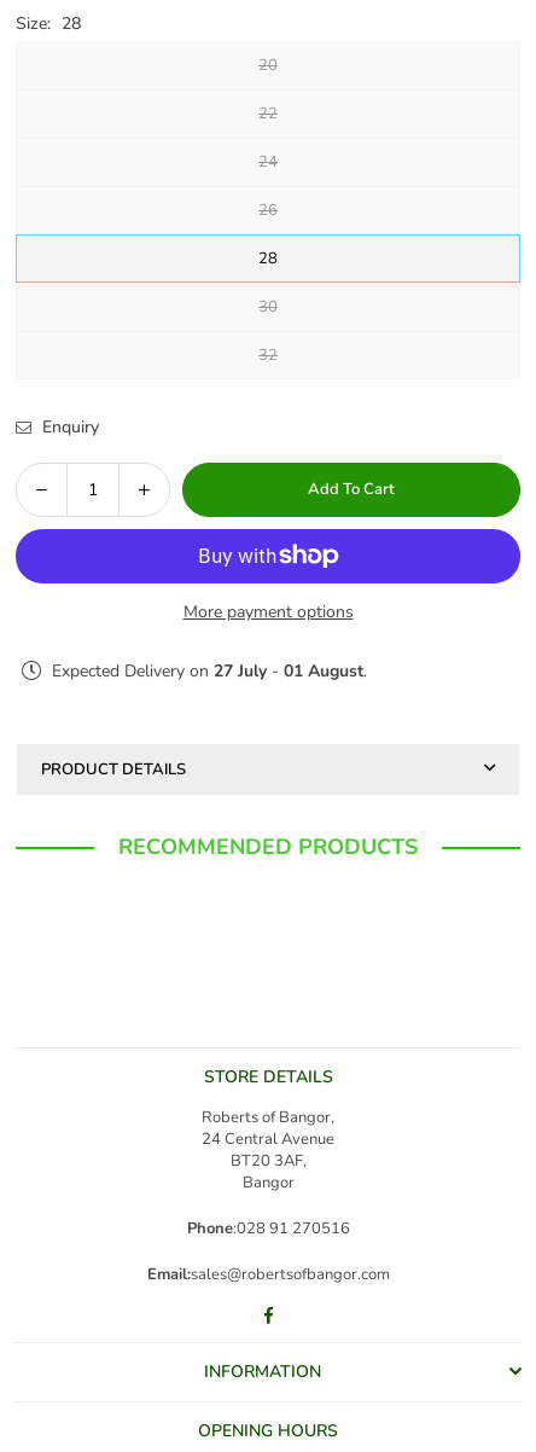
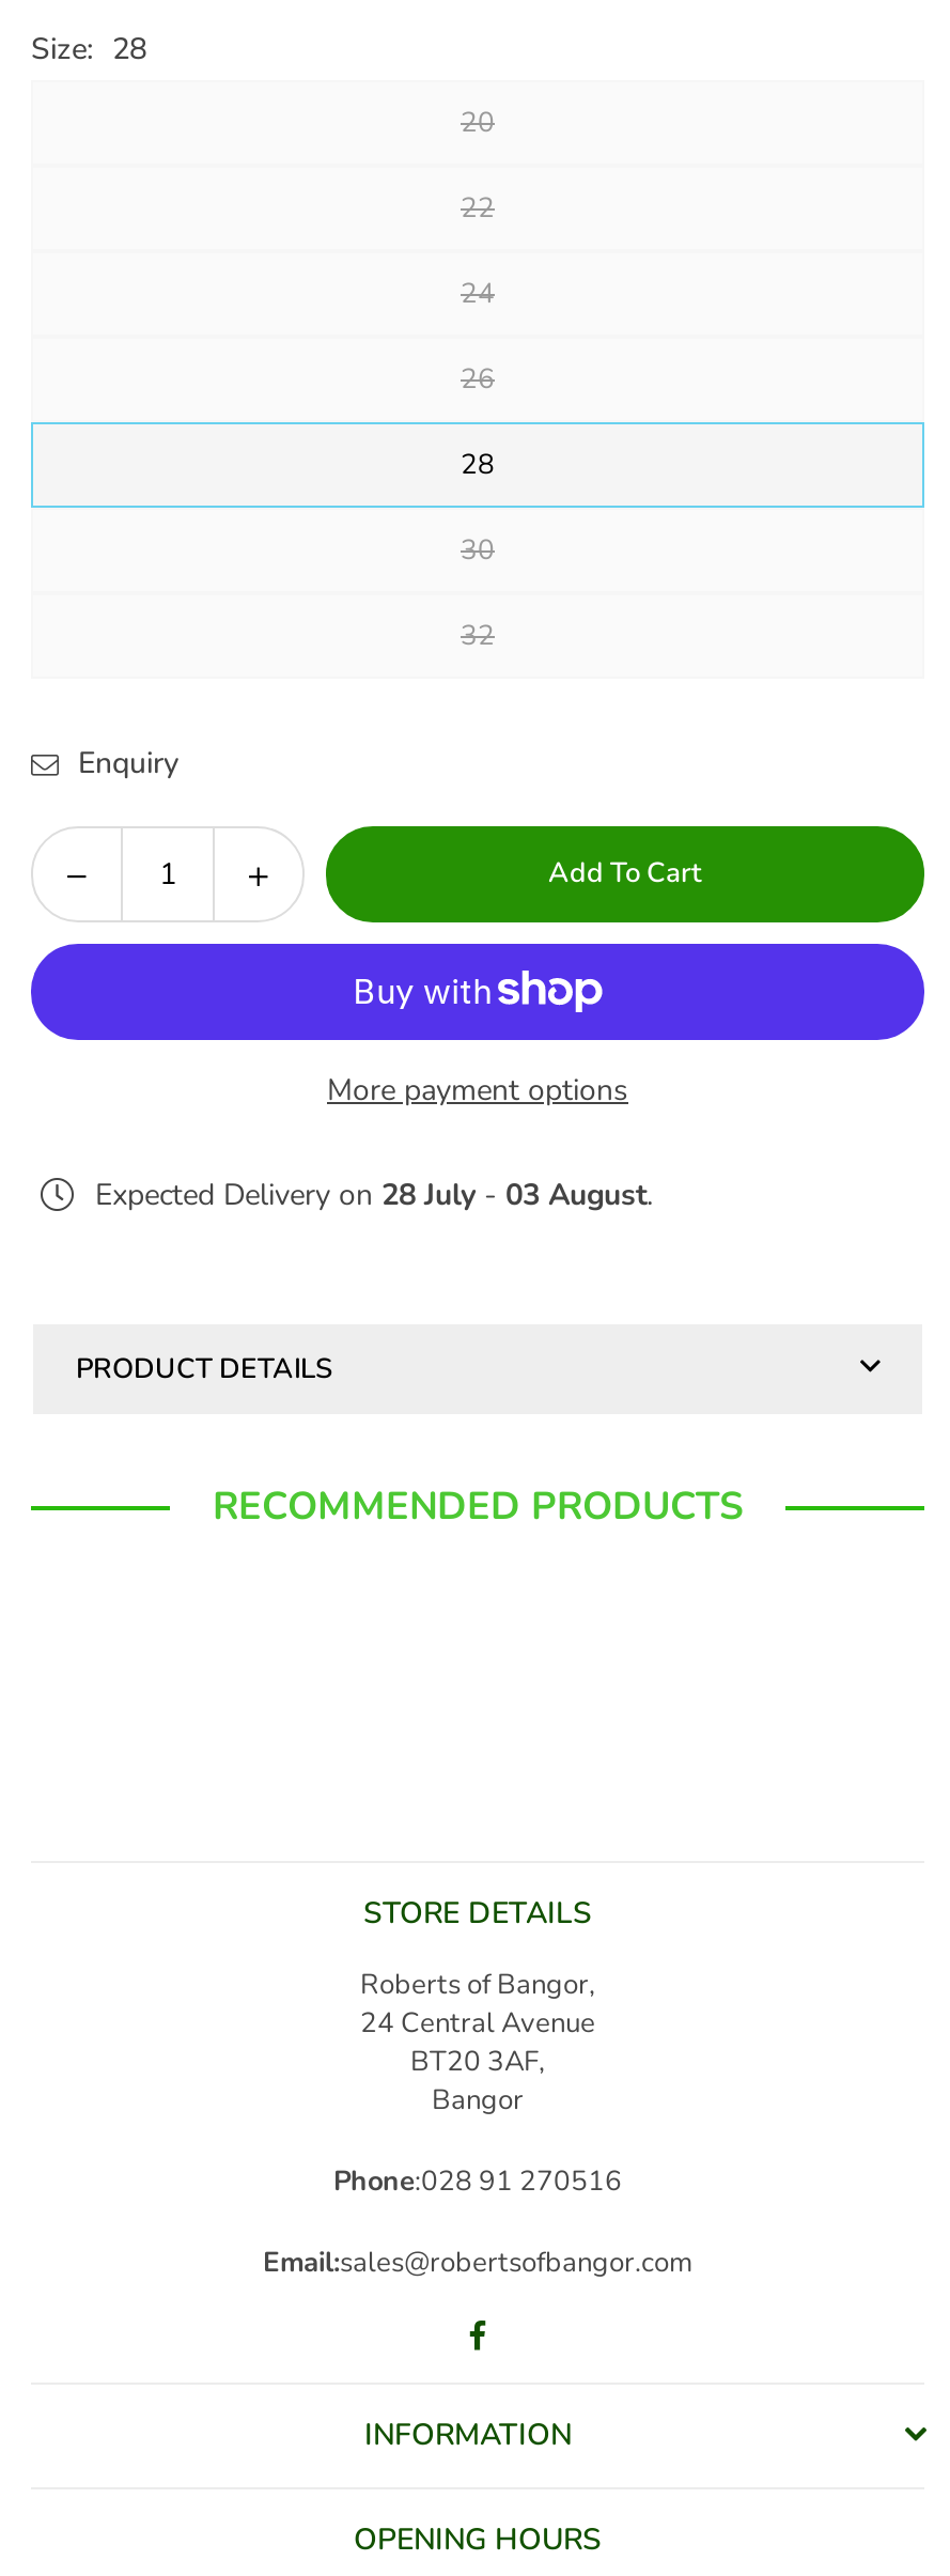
- Expected Delivery on 27 July - 01 August.
+ Expected Delivery on 28 July - 03 August.
